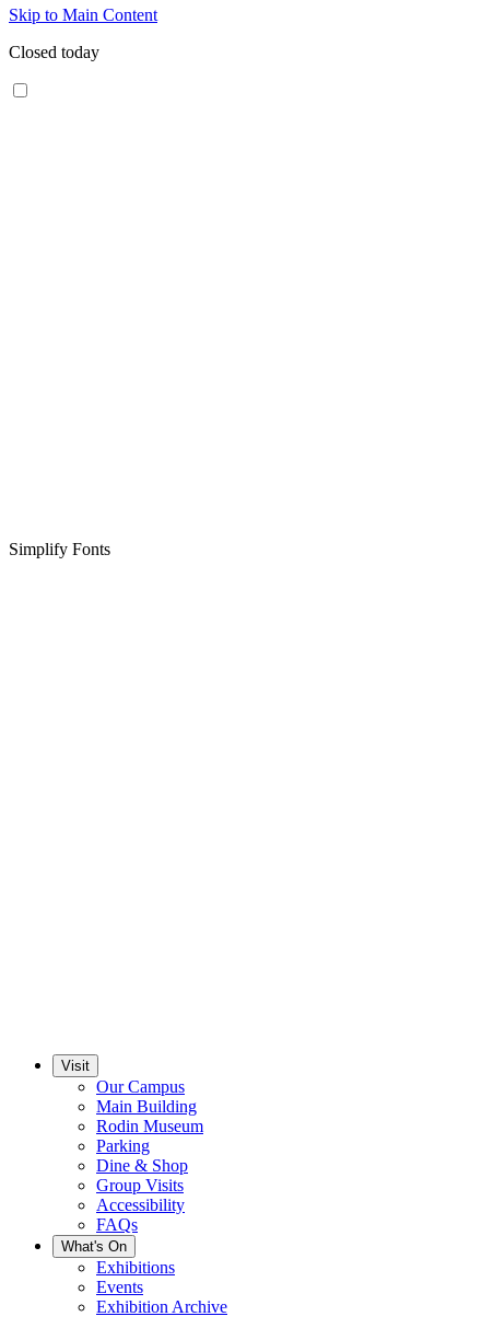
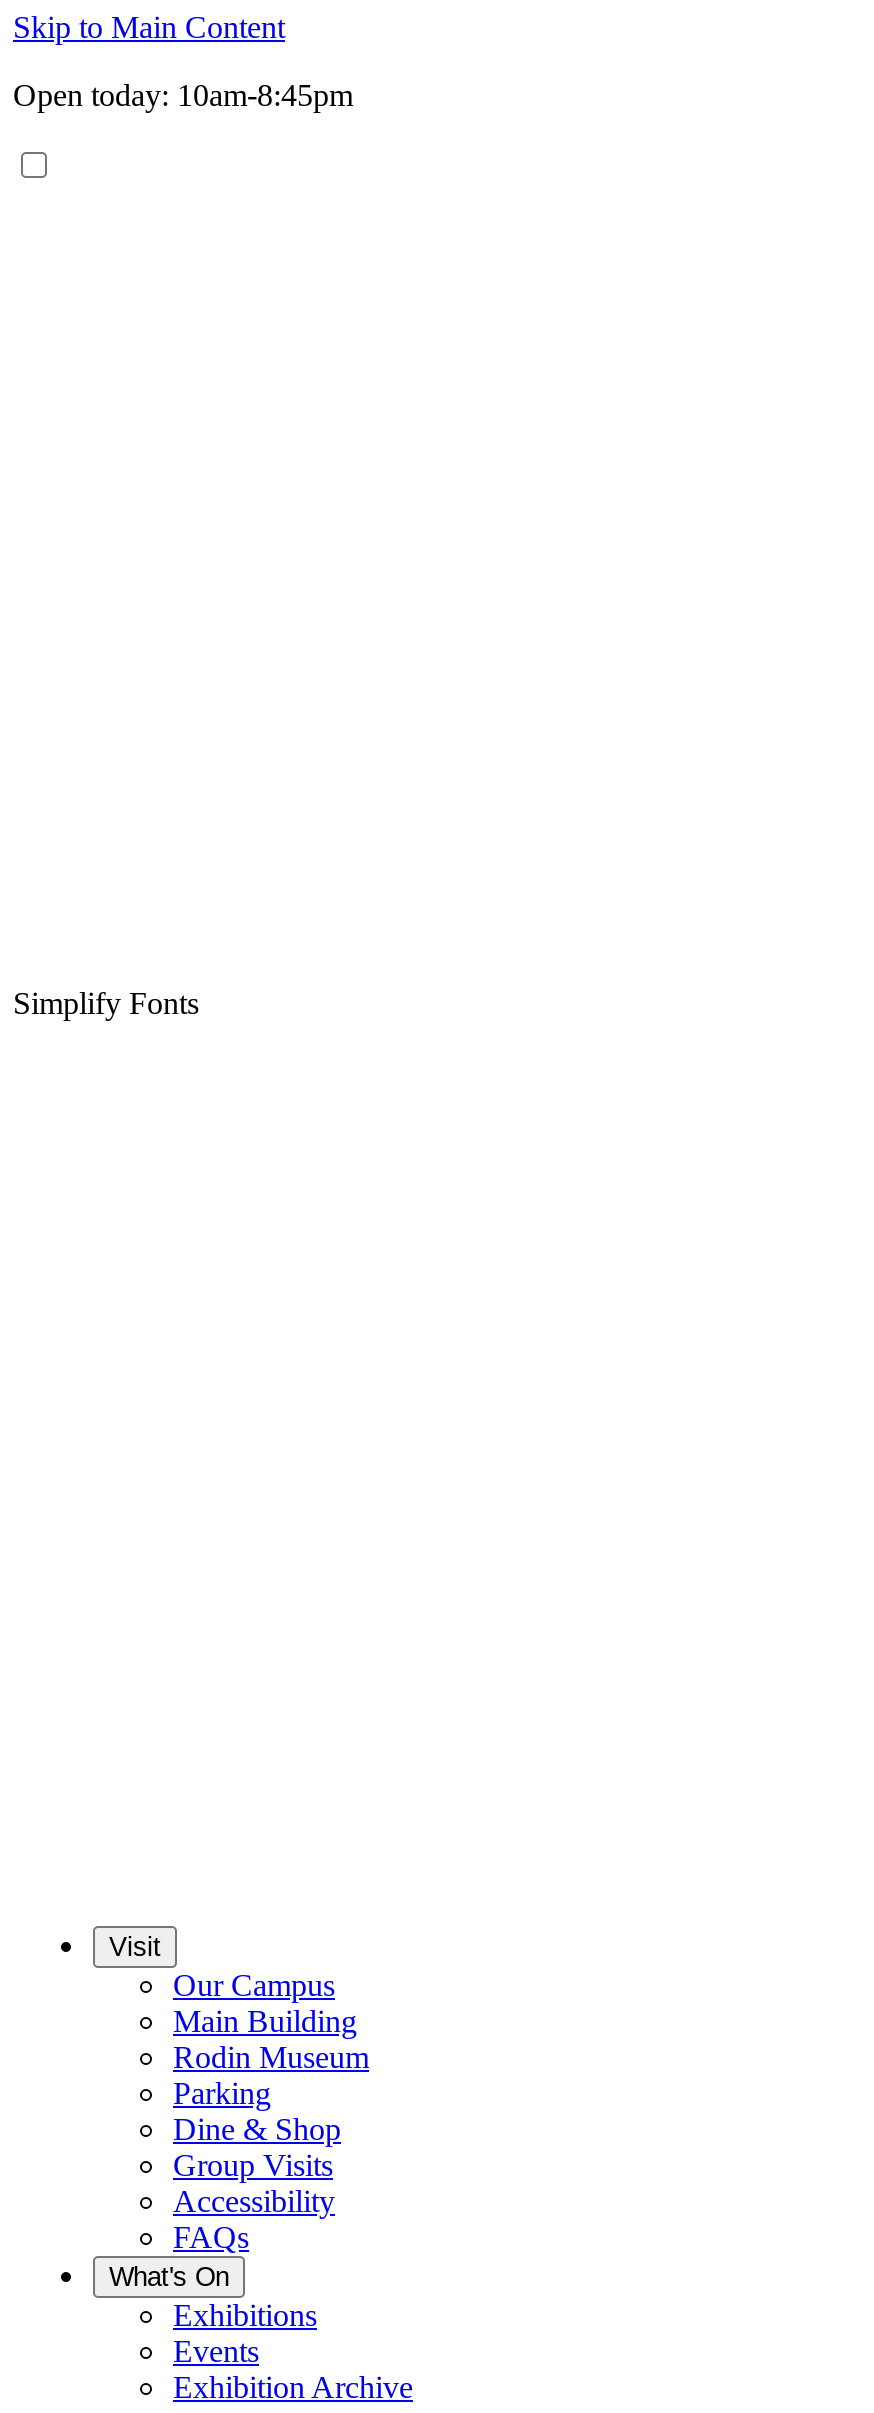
- Closed today
+ Open today: 10am-8:45pm
